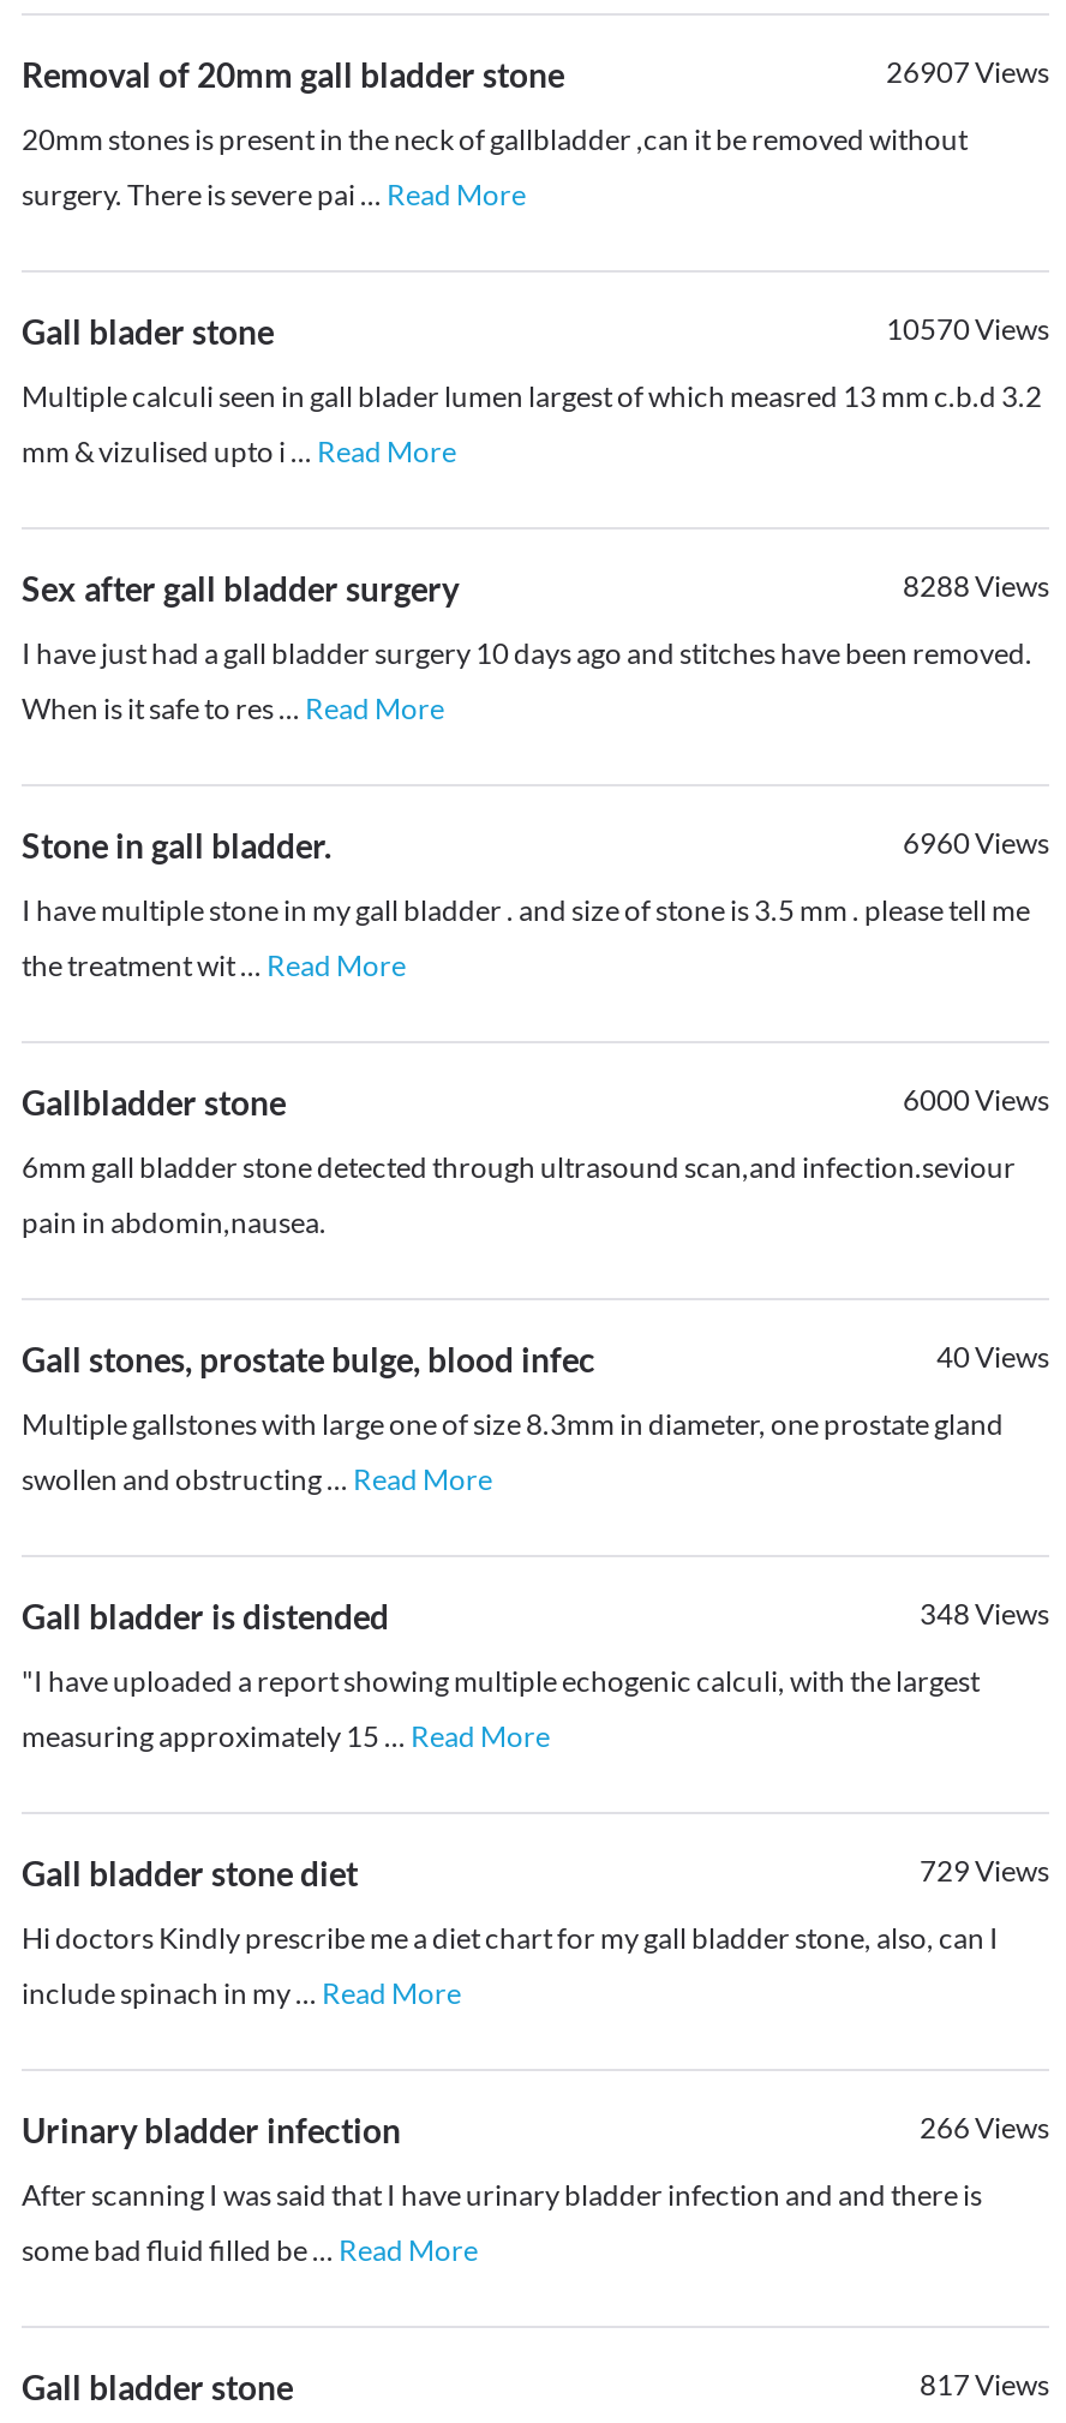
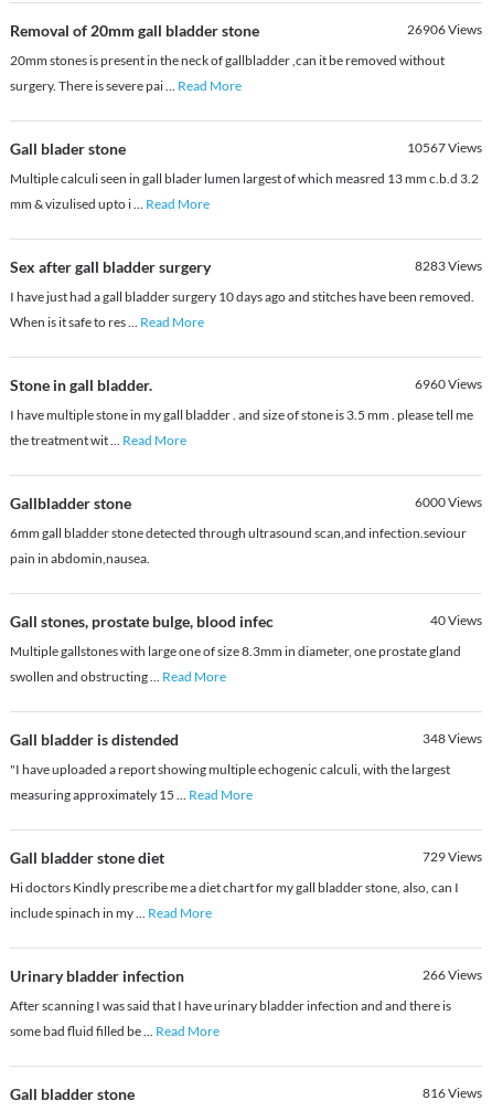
- 26907Views
+ 26906Views

- 10570Views
+ 10567Views

- 8288Views
+ 8283Views

- 817Views
+ 816Views
